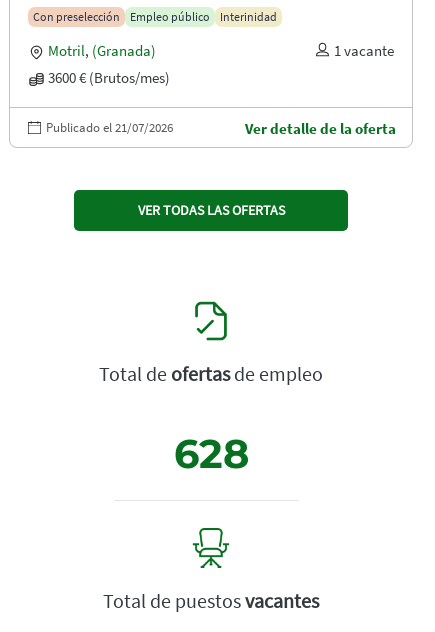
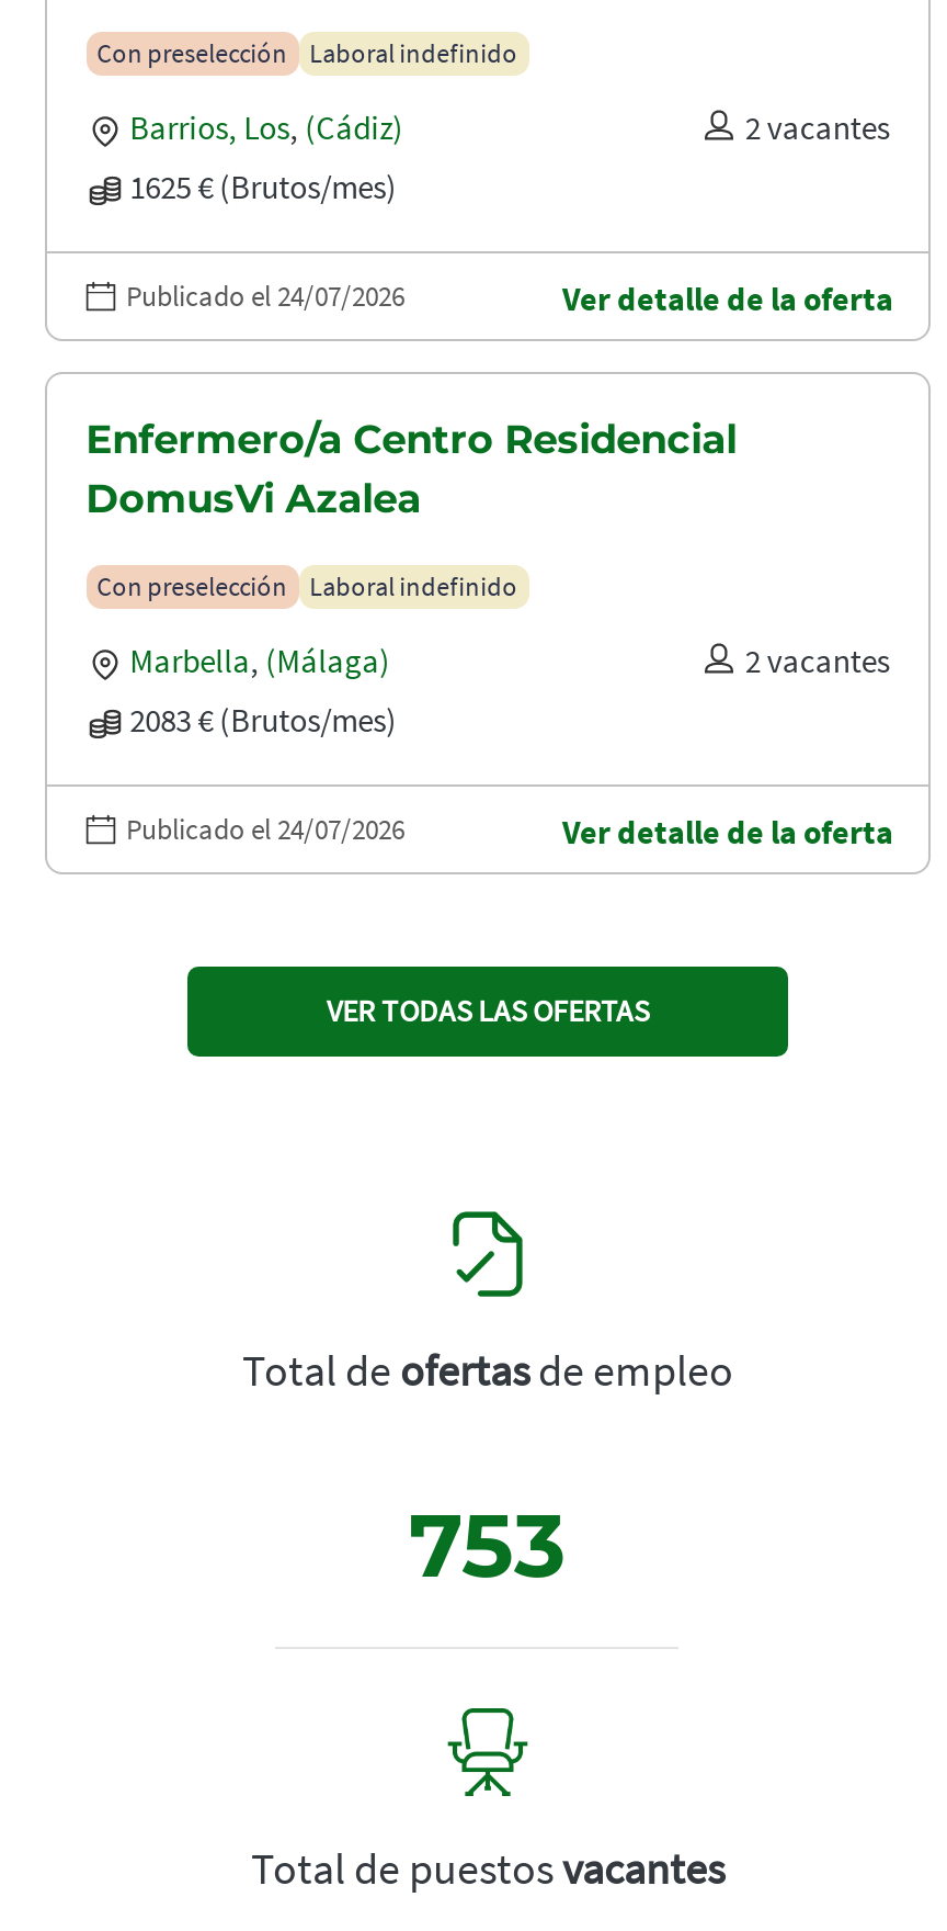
- Empleo público
- Interinidad
- Motril, (Granada)
- 1 vacante
- 3600 € (Brutos/mes)
- Publicado el 21/07/2026
+ Laboral indefinido
+ Barrios, Los, (Cádiz)
+ 2 vacantes
+ 1625 € (Brutos/mes)
+ Publicado el 24/07/2026
+ Ver detalle de la oferta
+ Enfermero/a Centro Residencial
+ DomusVi Azalea
+ Con preselección
+ Laboral indefinido
+ Marbella, (Málaga)
+ 2 vacantes
+ 2083 € (Brutos/mes)
+ Publicado el 24/07/2026

- 628
+ 753
